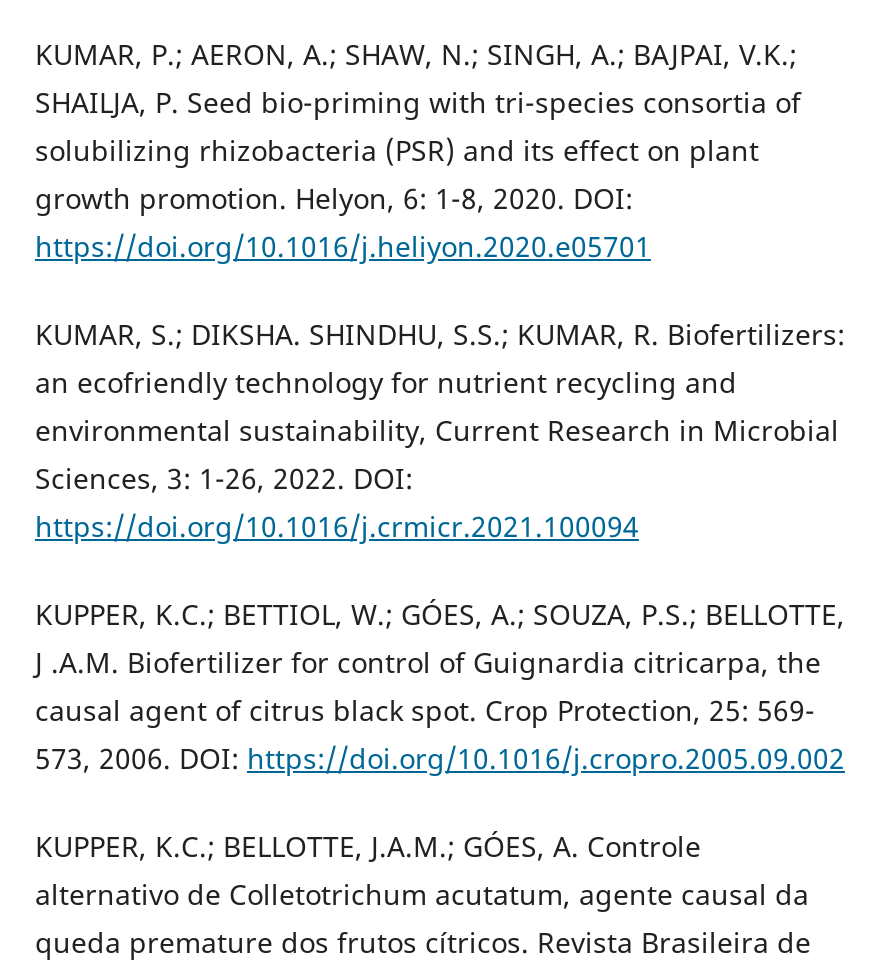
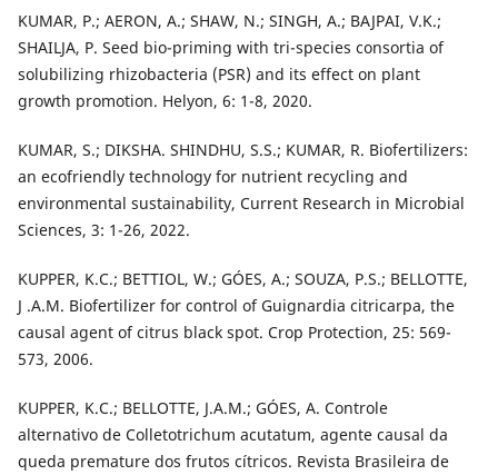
- growth promotion. Helyon, 6: 1-8, 2020. DOI:
- https://doi.org/10.1016/j.heliyon.2020.e05701
+ growth promotion. Helyon, 6: 1-8, 2020.

- Sciences, 3: 1-26, 2022. DOI:
- https://doi.org/10.1016/j.crmicr.2021.100094
+ Sciences, 3: 1-26, 2022.

- 573, 2006. DOI: https://doi.org/10.1016/j.cropro.2005.09.002
+ 573, 2006.
